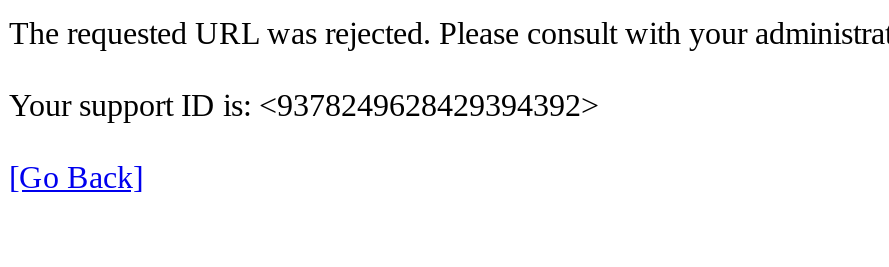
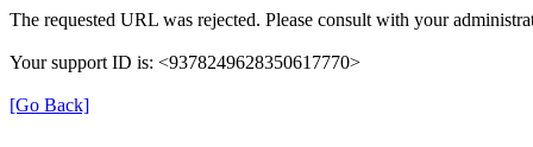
- Your support ID is: <9378249628429394392>
+ Your support ID is: <9378249628350617770>
